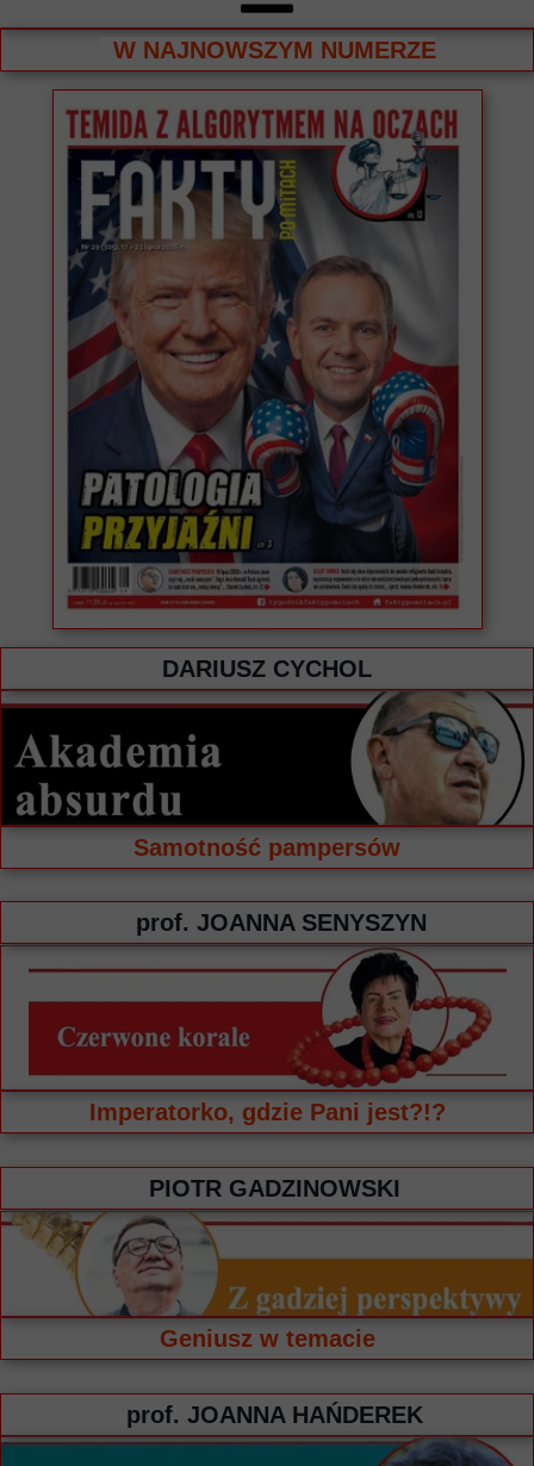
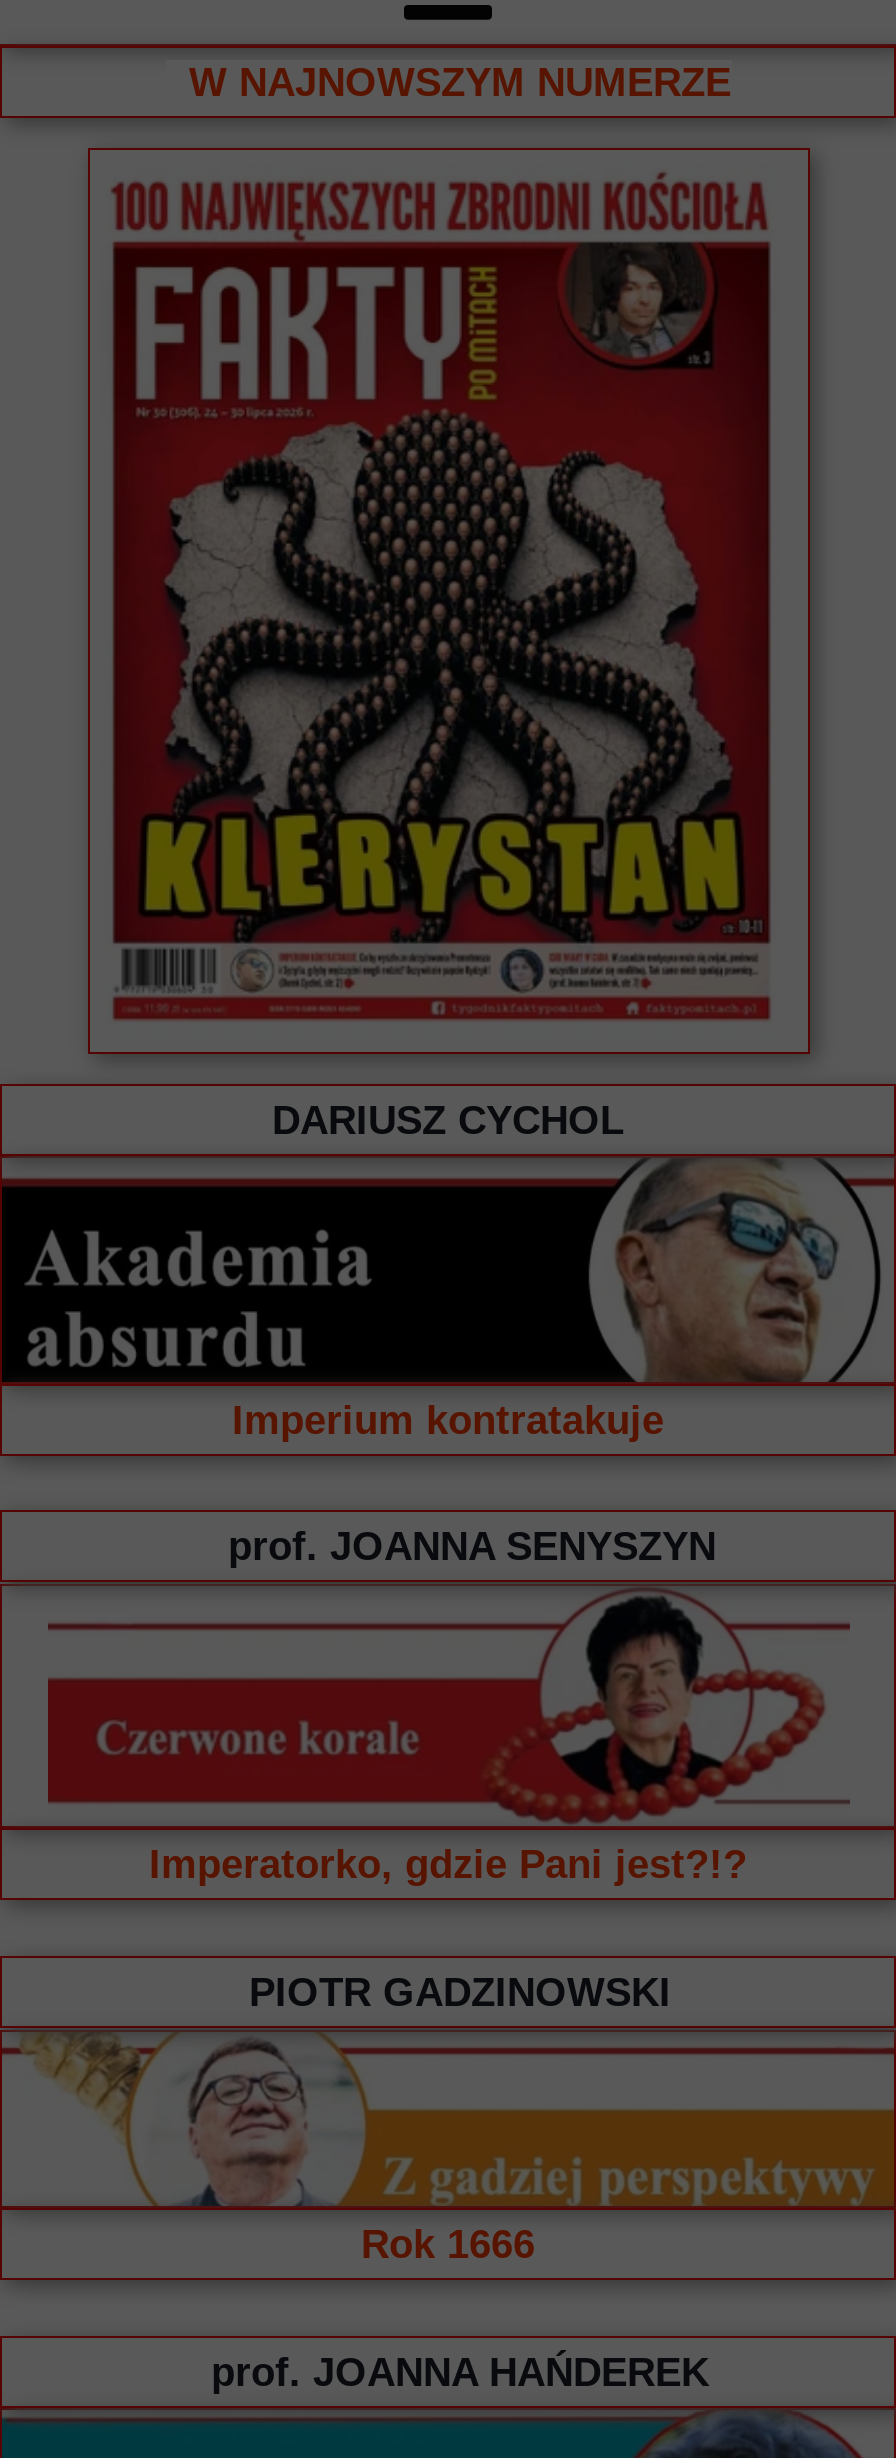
- [image]
+ [image]

- Samotność pampersów
+ Imperium kontratakuje

- Geniusz w temacie
+ Rok 1666
